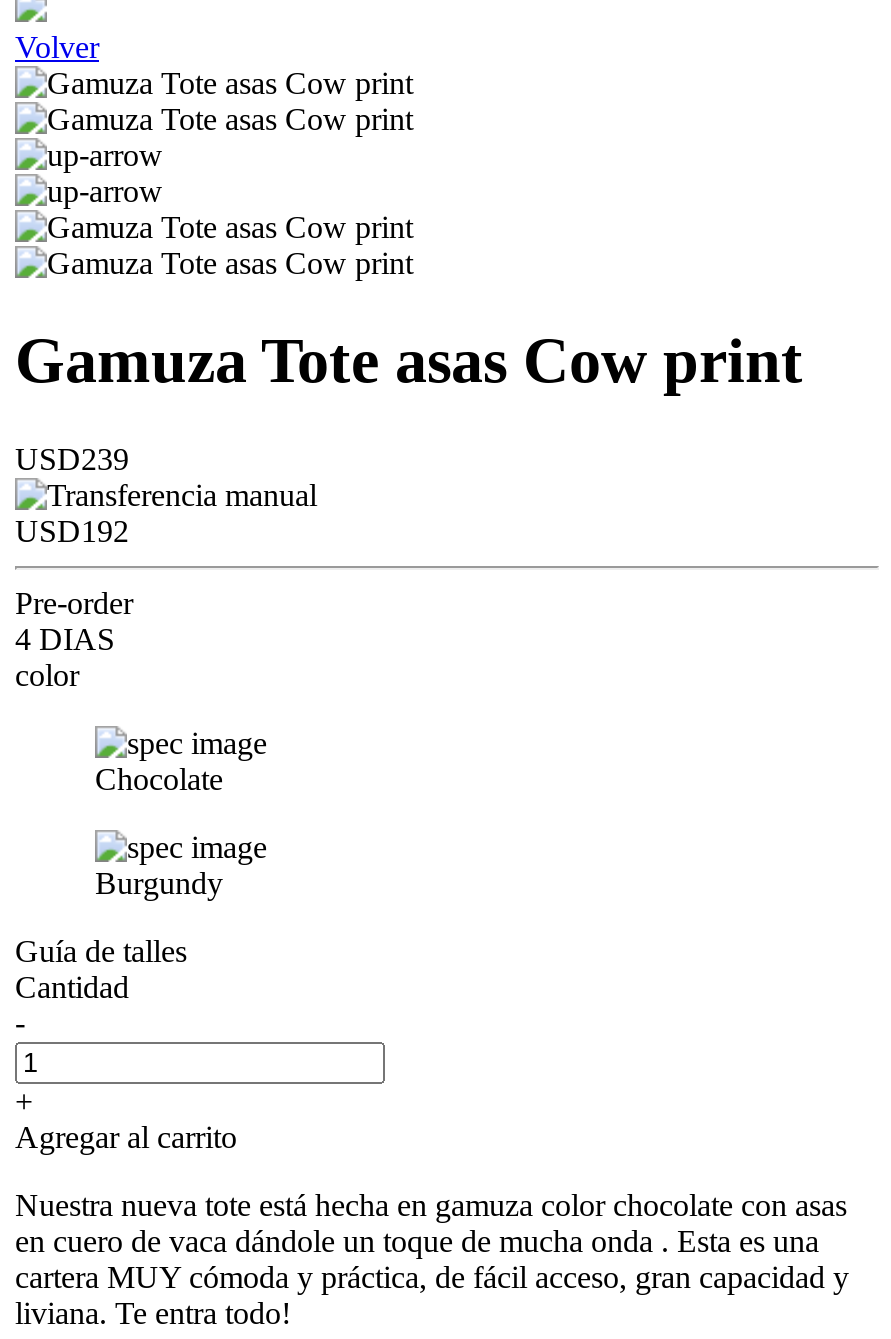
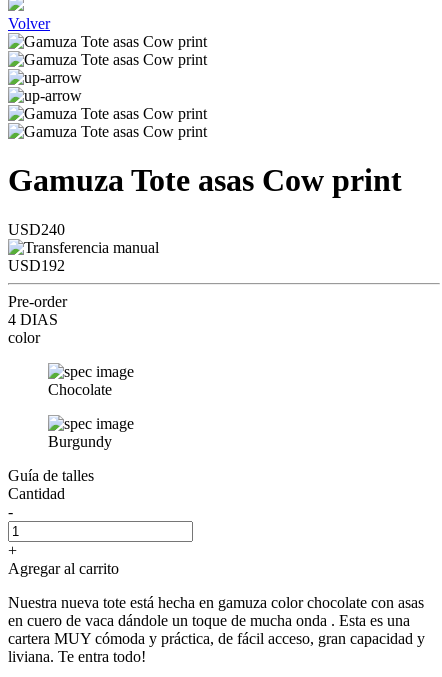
- USD239
+ USD240
